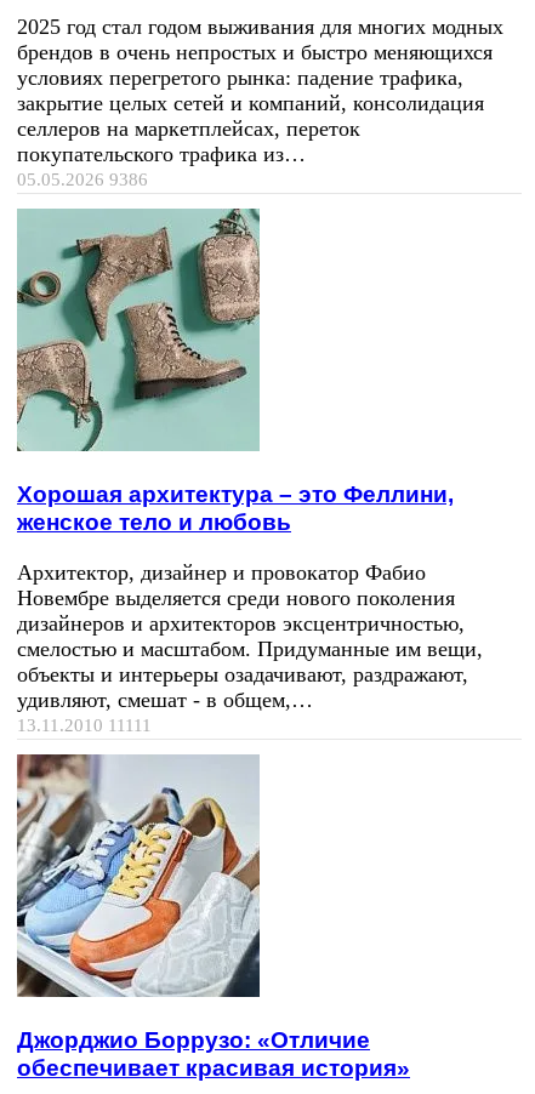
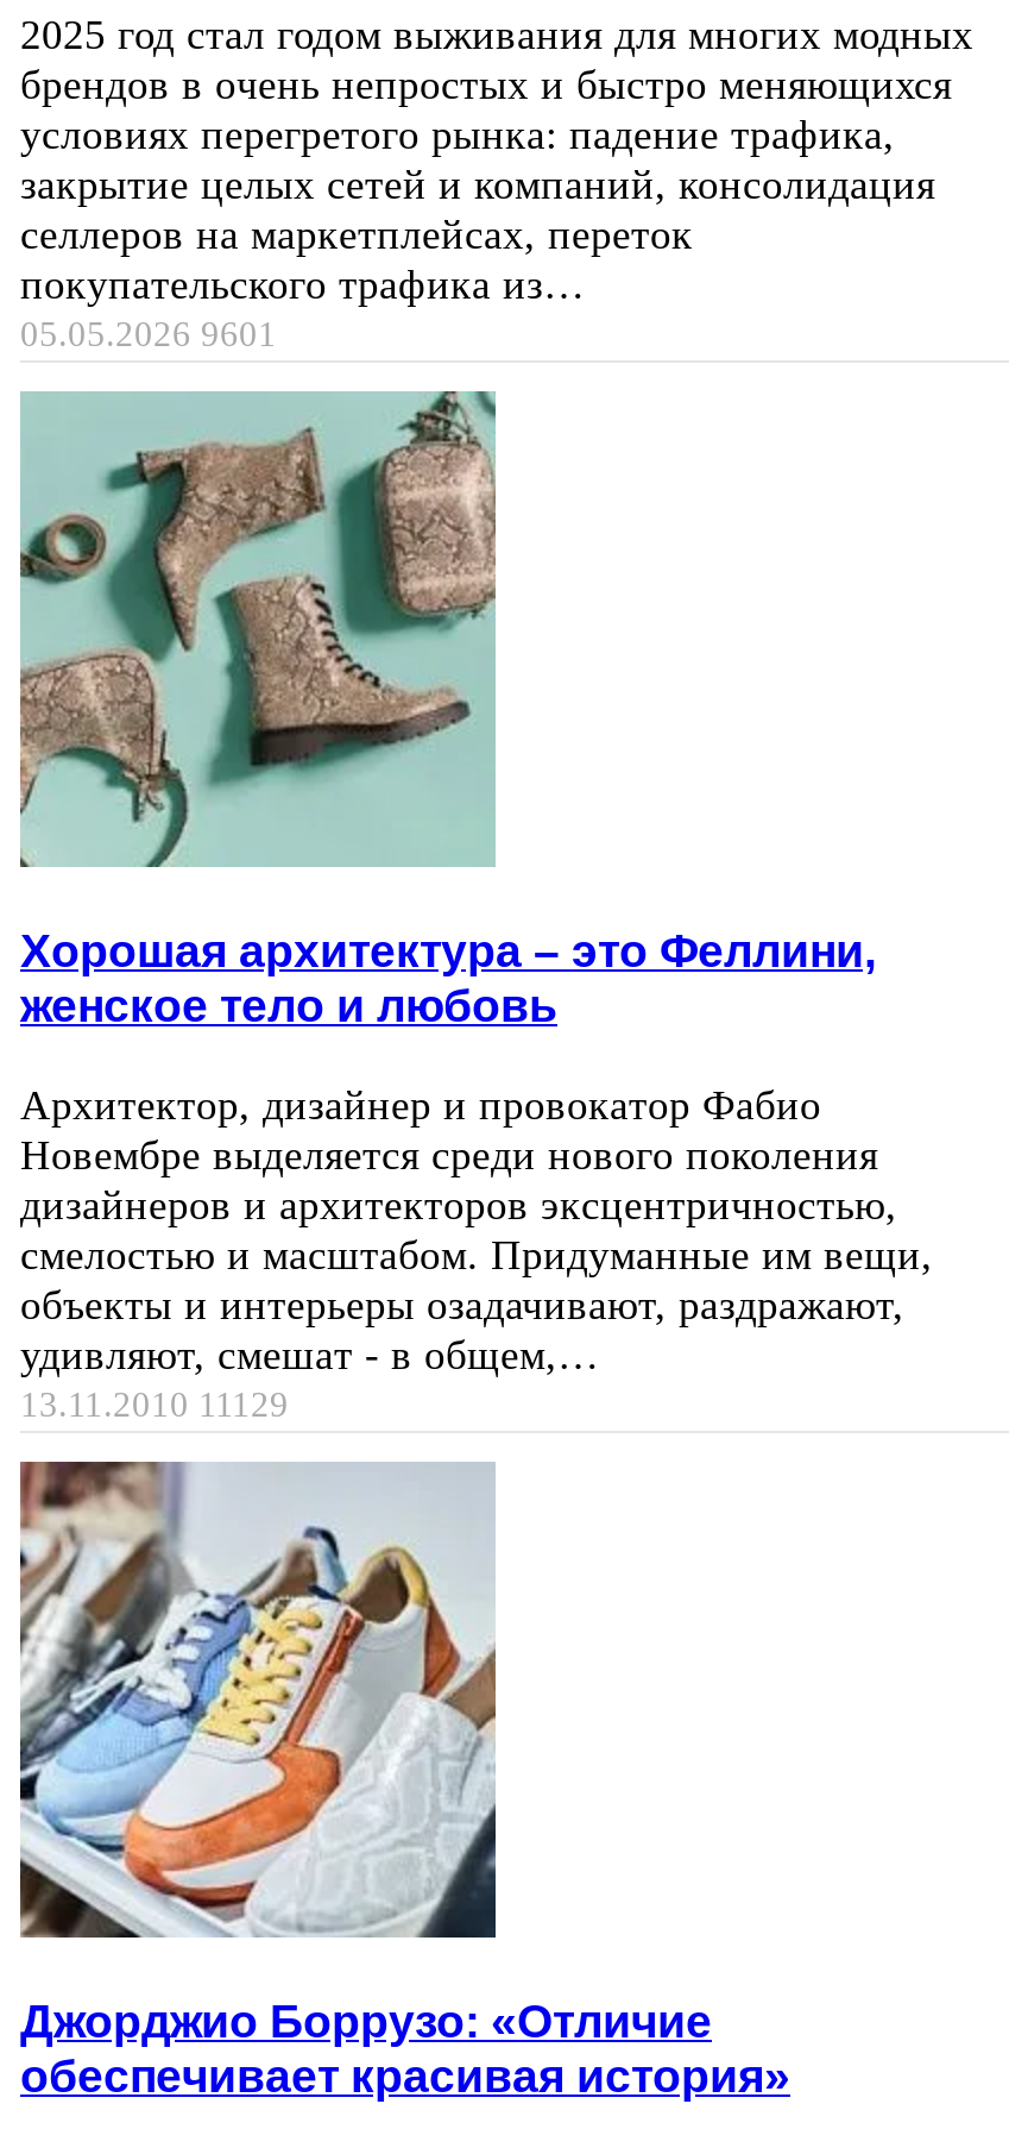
- 05.05.2026 9386
+ 05.05.2026 9601

- 13.11.2010 11111
+ 13.11.2010 11129
